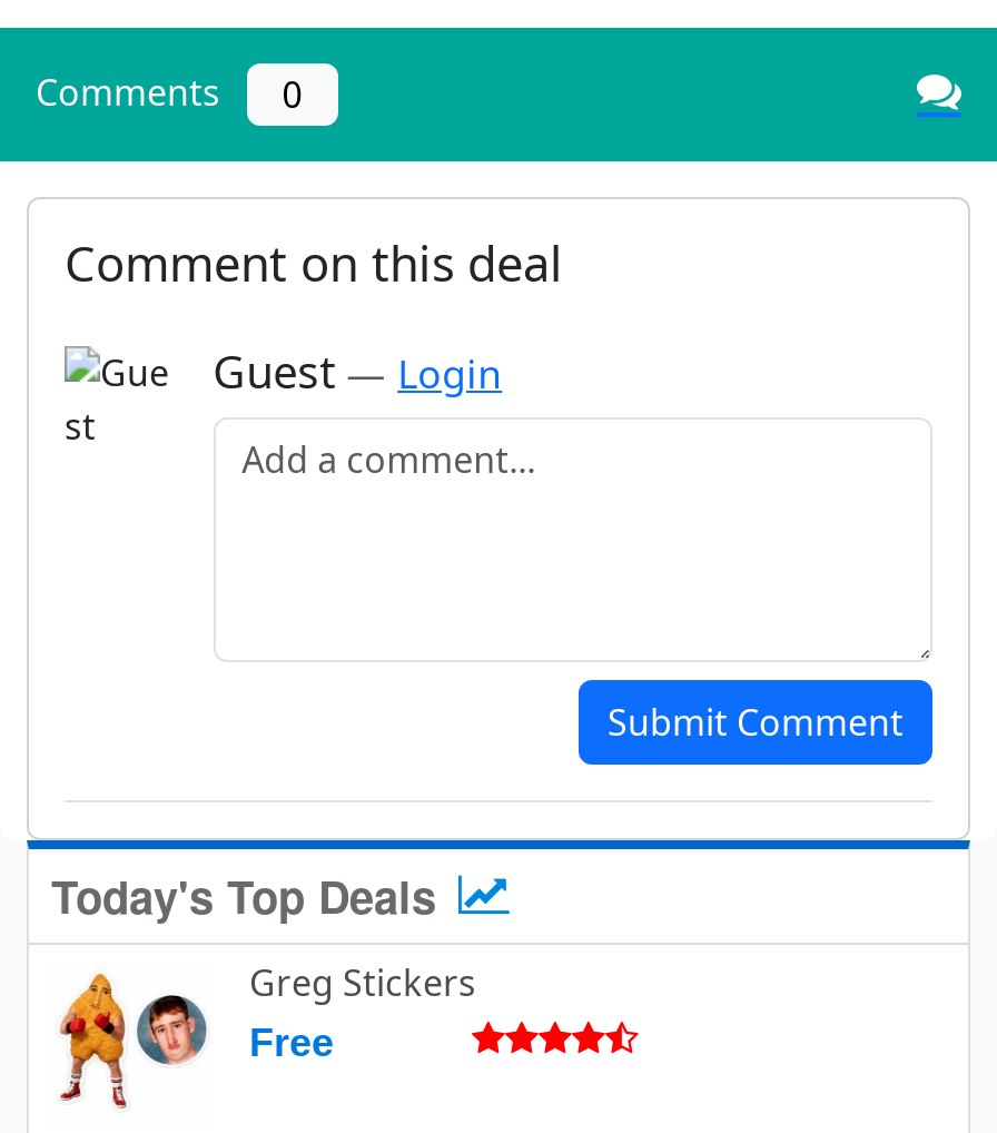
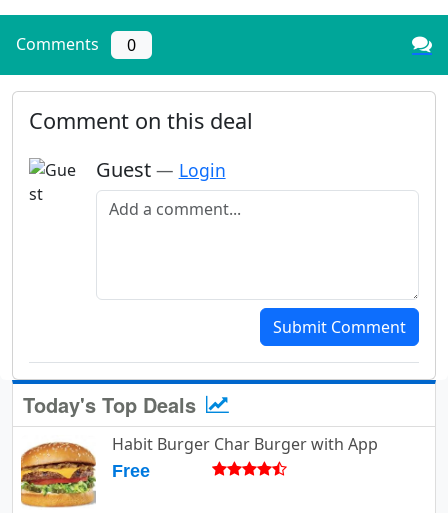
- [image]
- Greg Stickers
+ [image]
+ Habit Burger Char Burger with App
